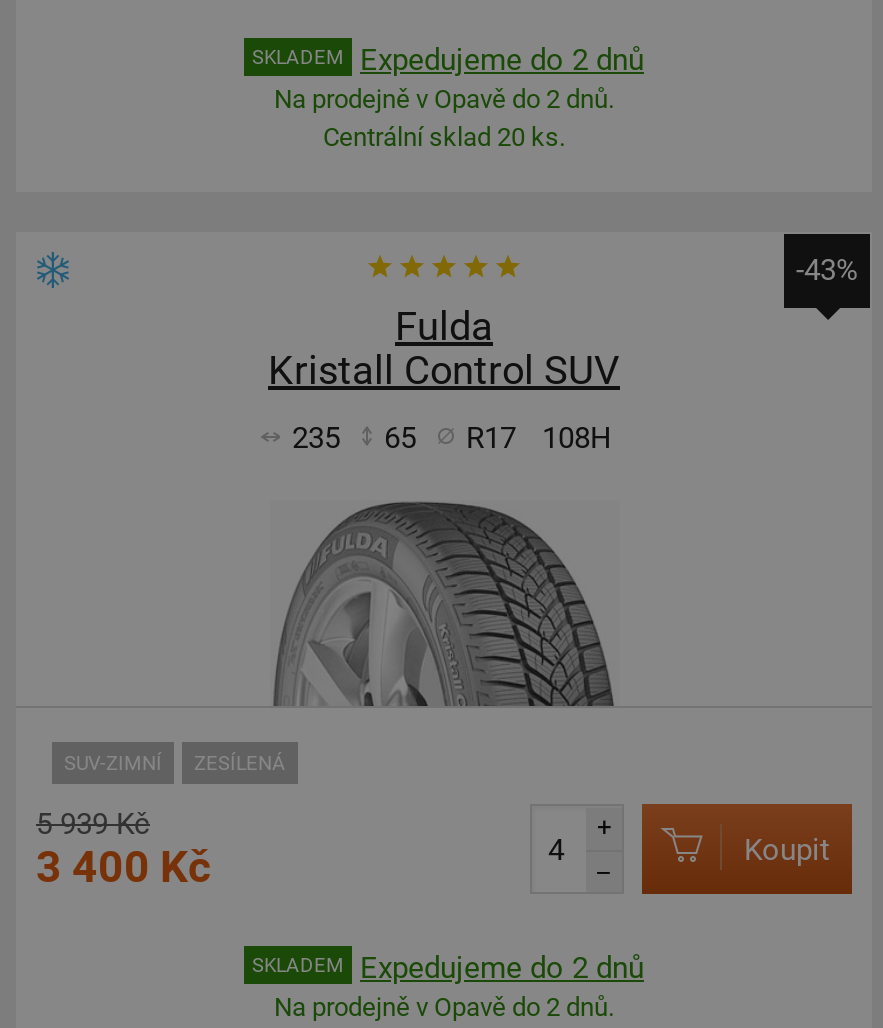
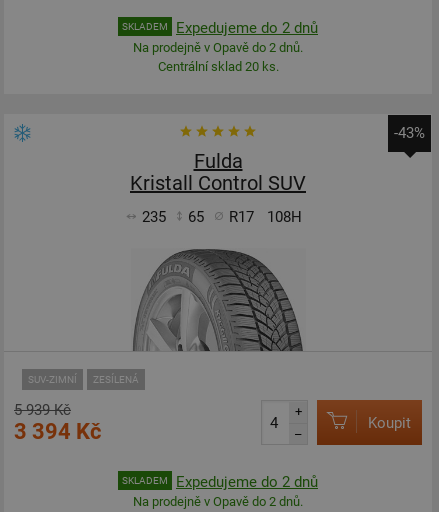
- 3 400 Kč
+ 3 394 Kč
